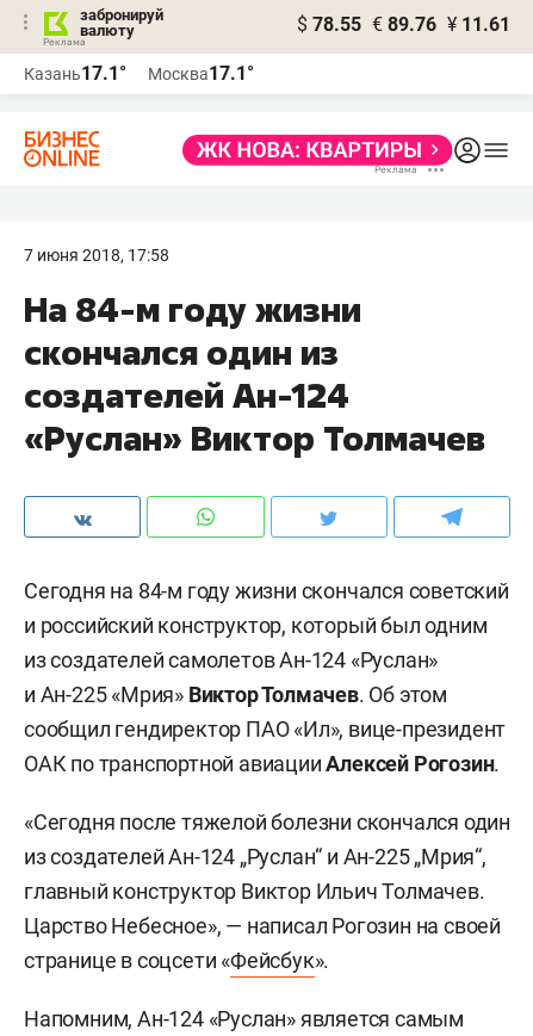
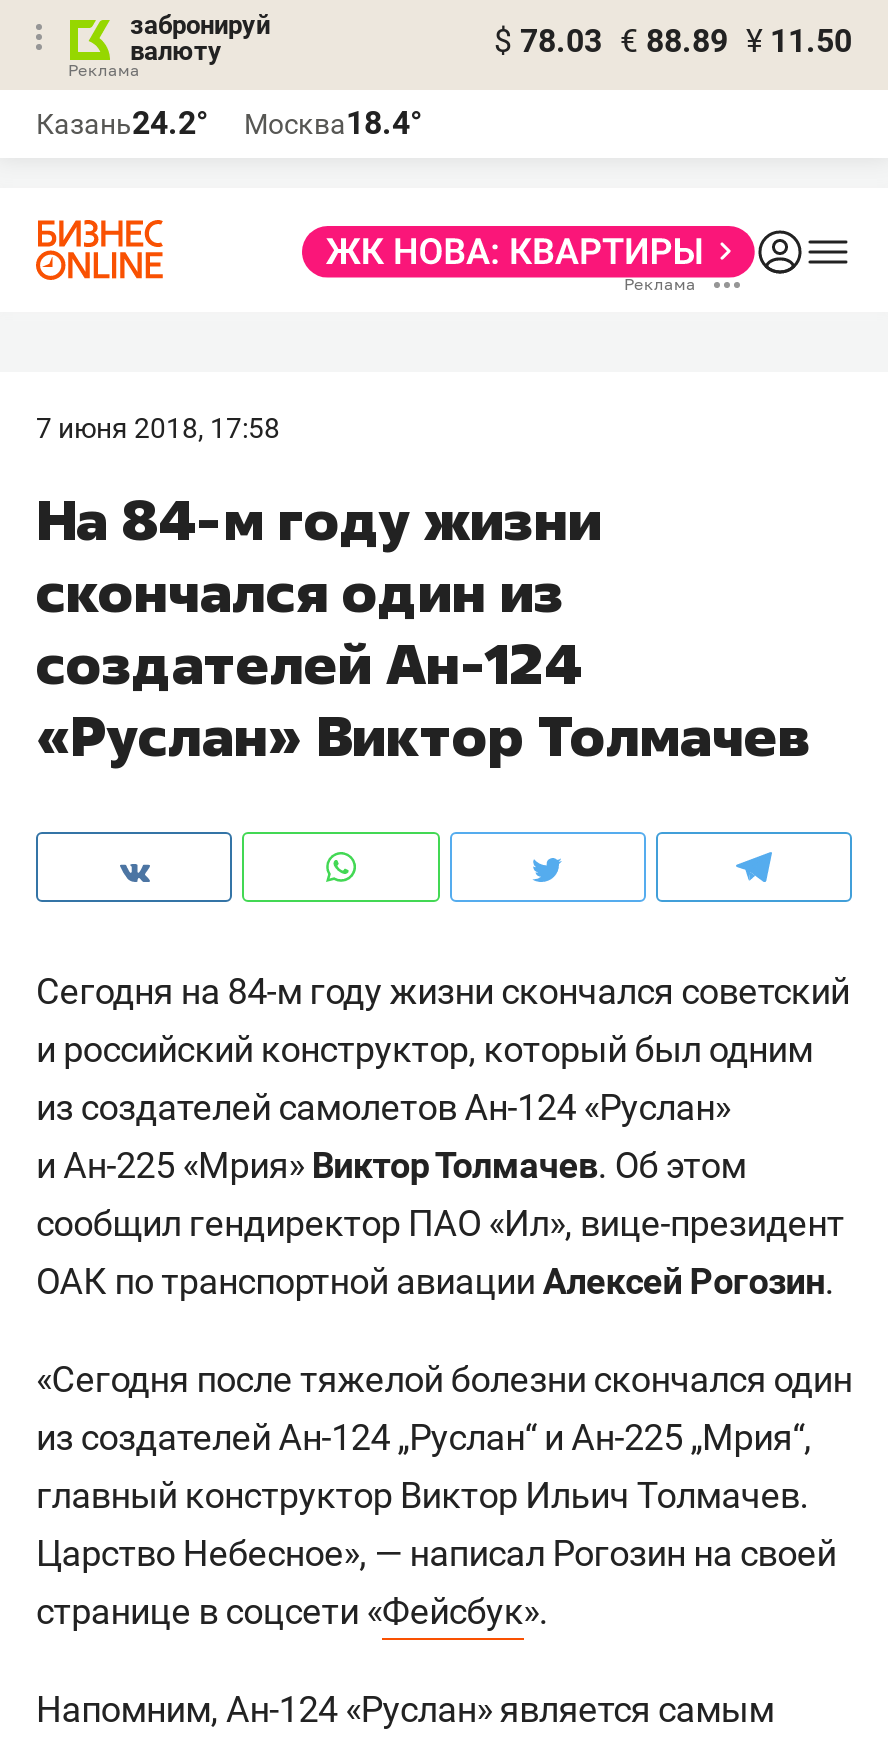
- $ 78.55 € 89.76 ¥ 11.61
+ $ 78.03 € 88.89 ¥ 11.50

- Казань17.1°
+ Казань24.2°

- Москва17.1°
+ Москва18.4°
